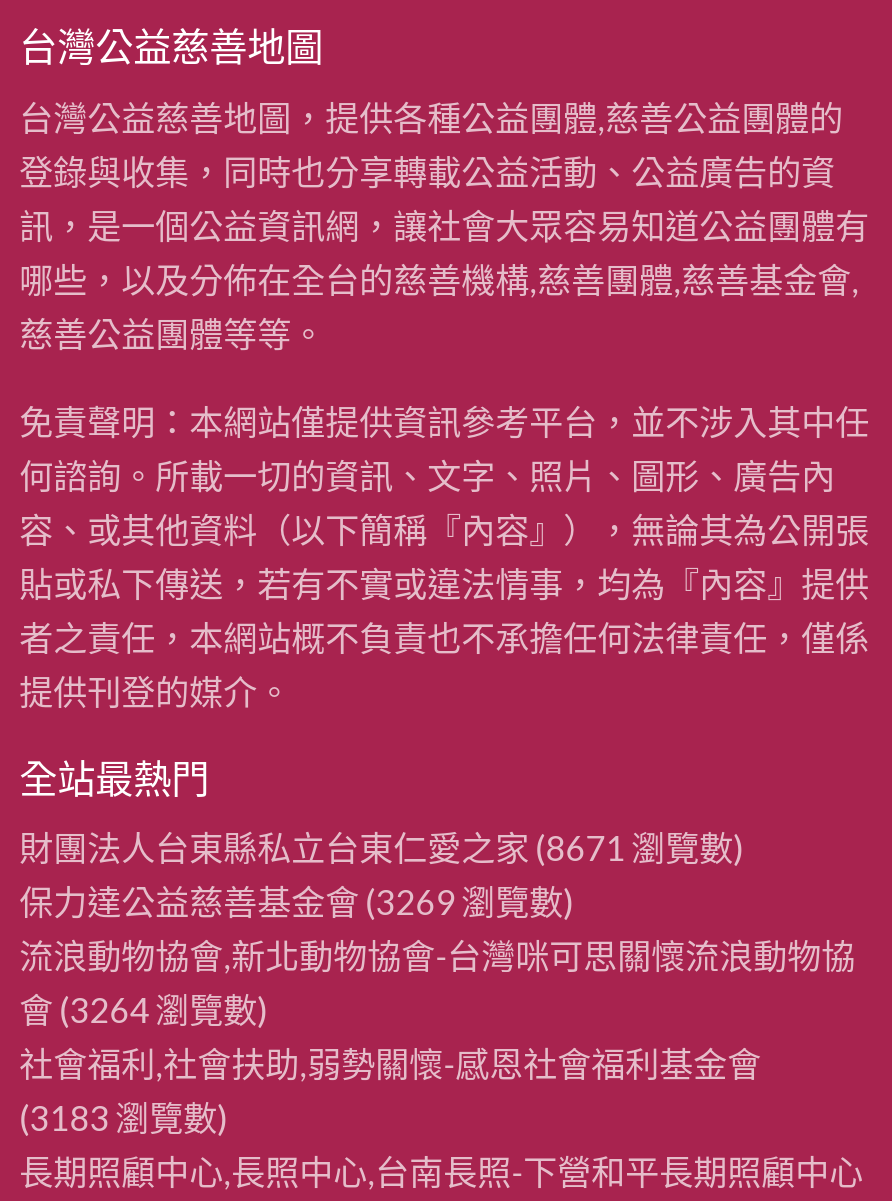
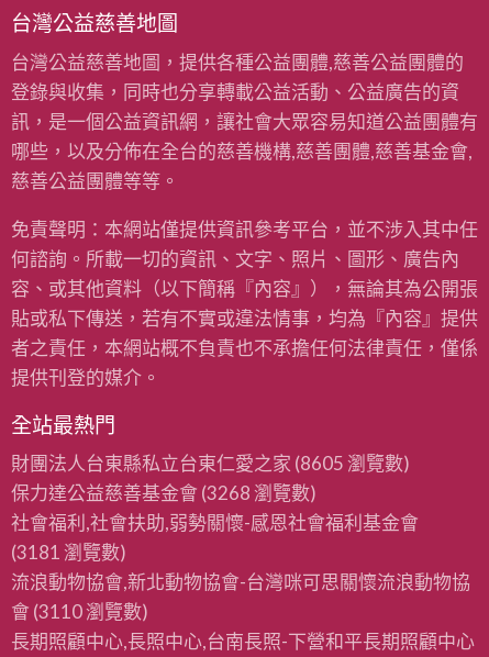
- 財團法人台東縣私立台東仁愛之家(8671 瀏覽數)
- 保力達公益慈善基金會(3269 瀏覽數)
- 會(3264 瀏覽數)
+ 財團法人台東縣私立台東仁愛之家(8605 瀏覽數)
+ 保力達公益慈善基金會(3268 瀏覽數)

moved down: 流浪動物協會,新北動物協會-台灣咪可思關懷流浪動物協

moved up: 社會福利,社會扶助,弱勢關懷-感恩社會福利基金會

- (3183 瀏覽數)
+ (3181 瀏覽數)
+ 會(3110 瀏覽數)
